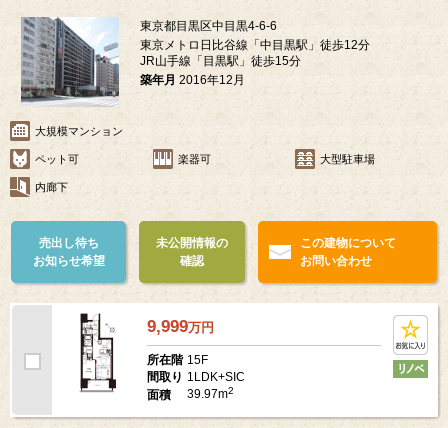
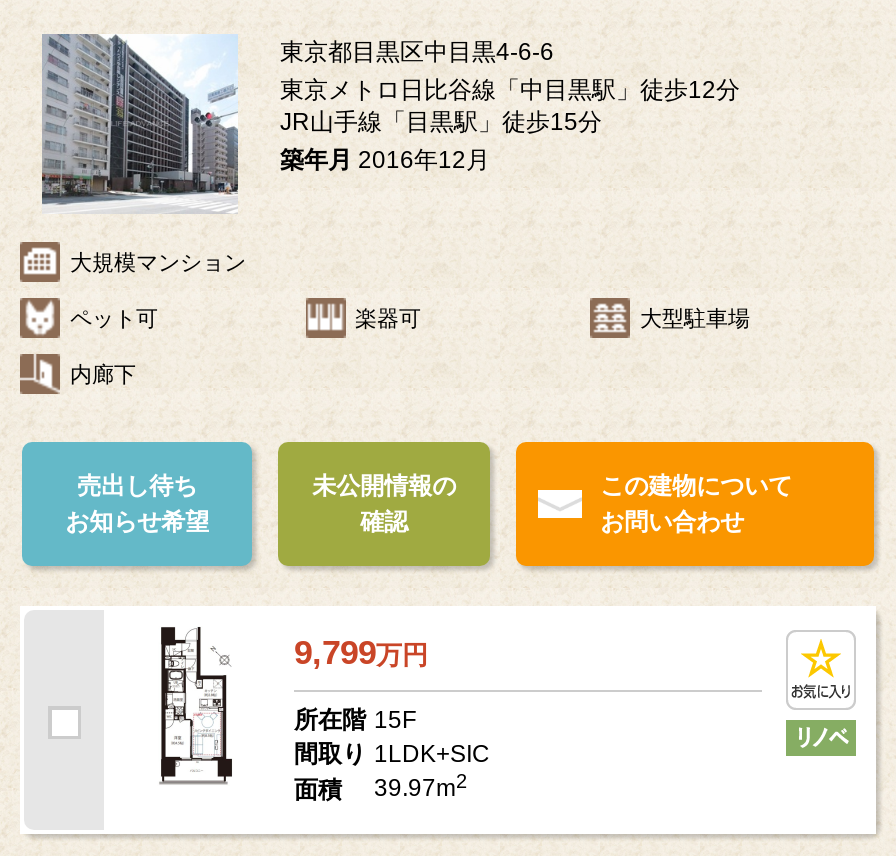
- 9,999万円
+ 9,799万円
